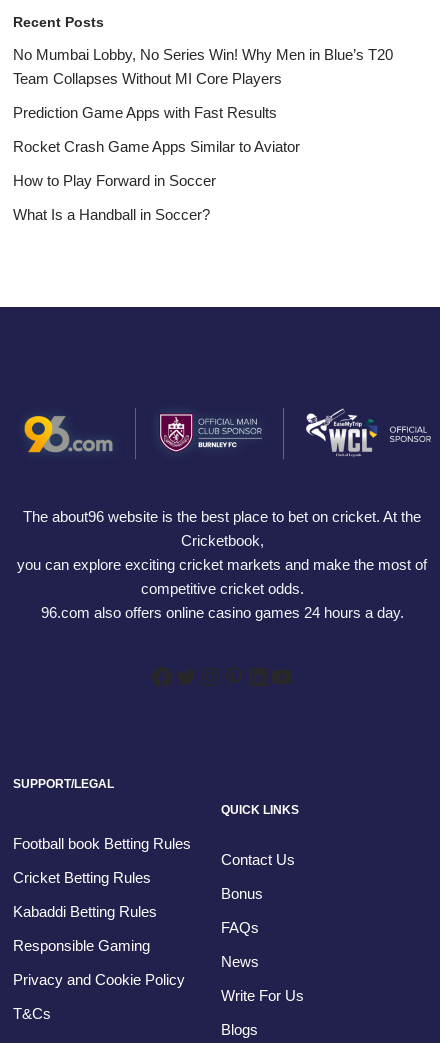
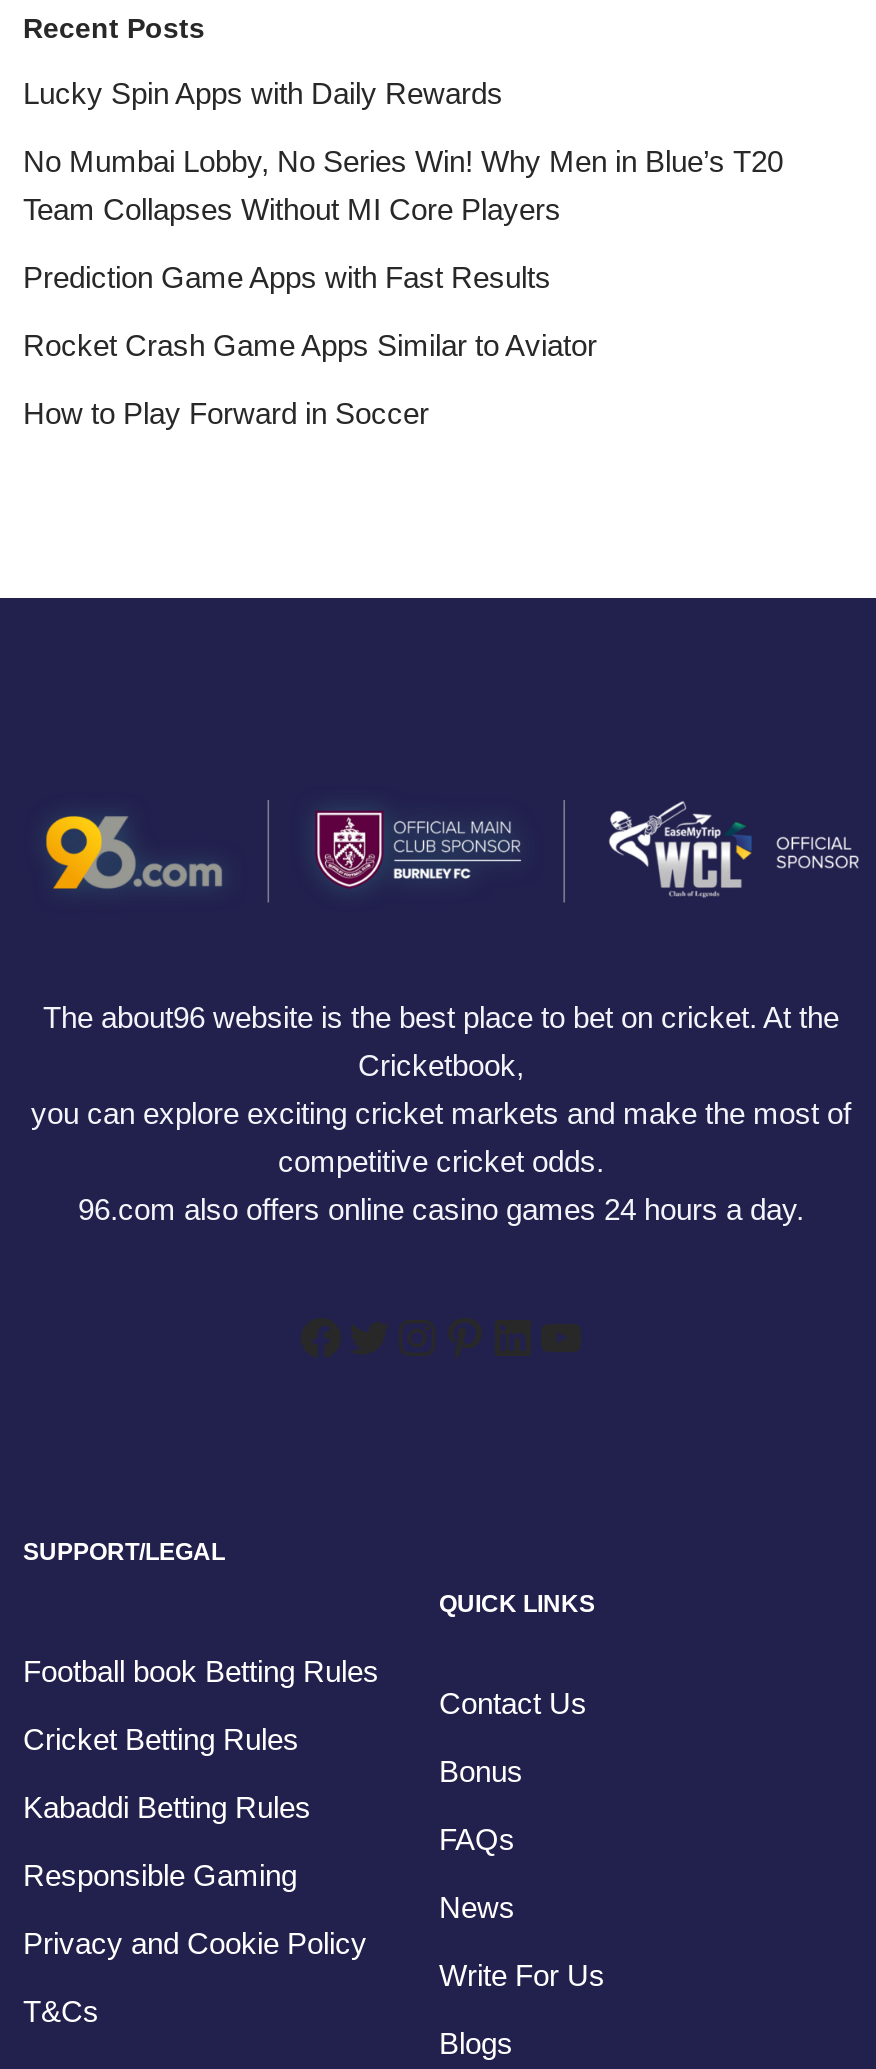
+ Lucky Spin Apps with Daily Rewards

moved down: No Mumbai Lobby, No Series Win! Why Men in Blue’s T20 | Team Collapses Without MI Core Players | Prediction Game Apps with Fast Results | Rocket Crash Game Apps Similar to Aviator | How to Play Forward in Soccer

- What Is a Handball in Soccer?
